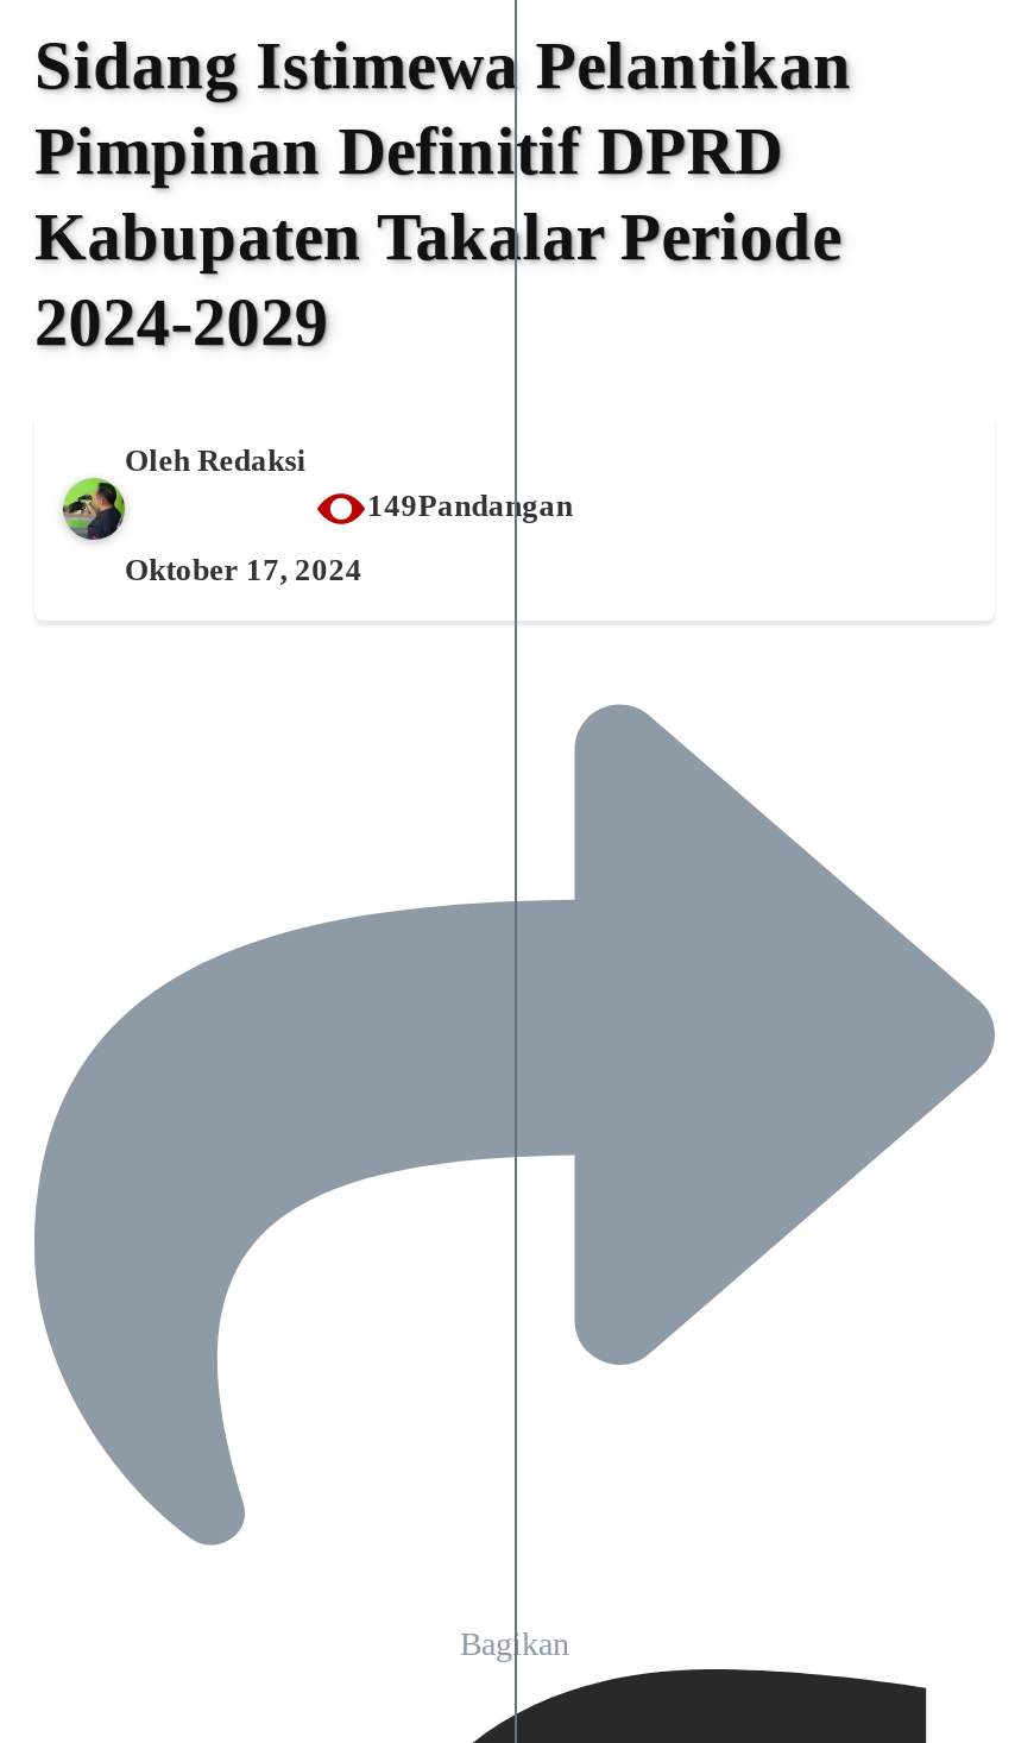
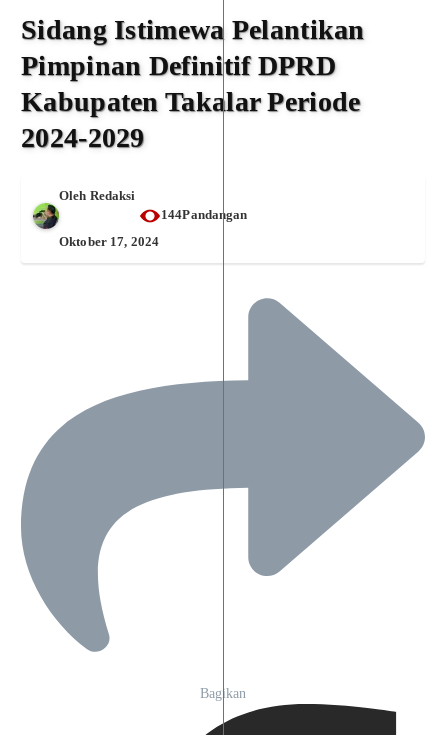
- 149Pandangan
+ 144Pandangan
